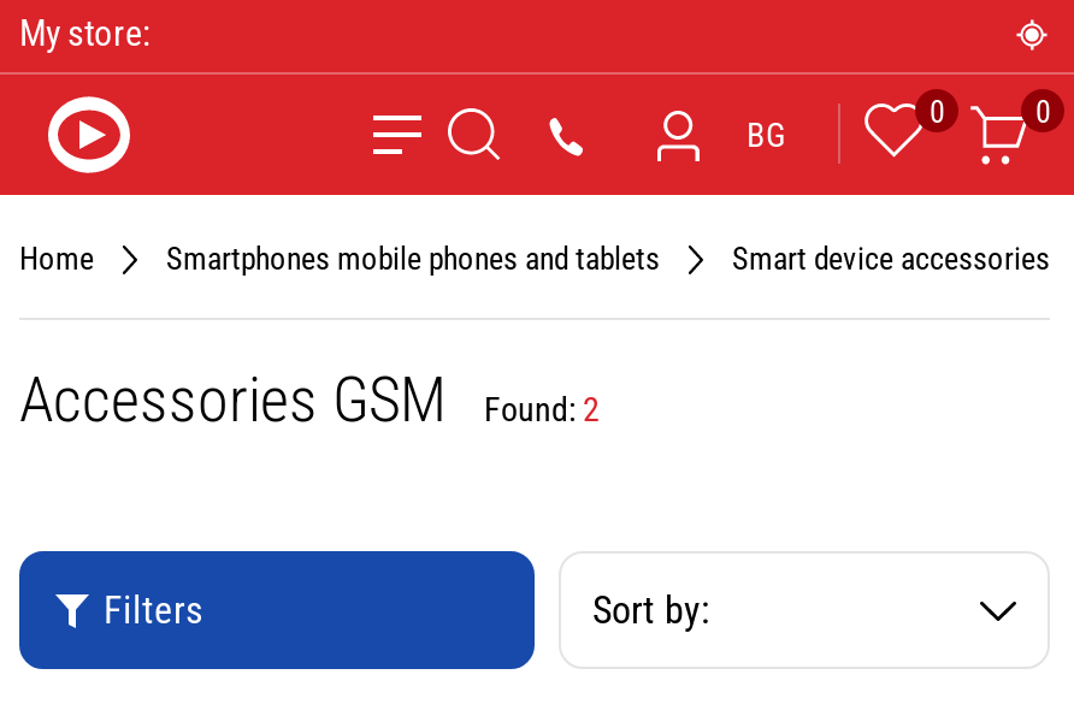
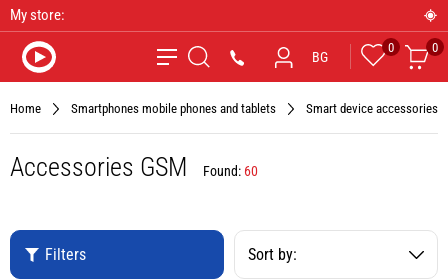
- Accessories GSM Found: 2
+ Accessories GSM Found: 60
